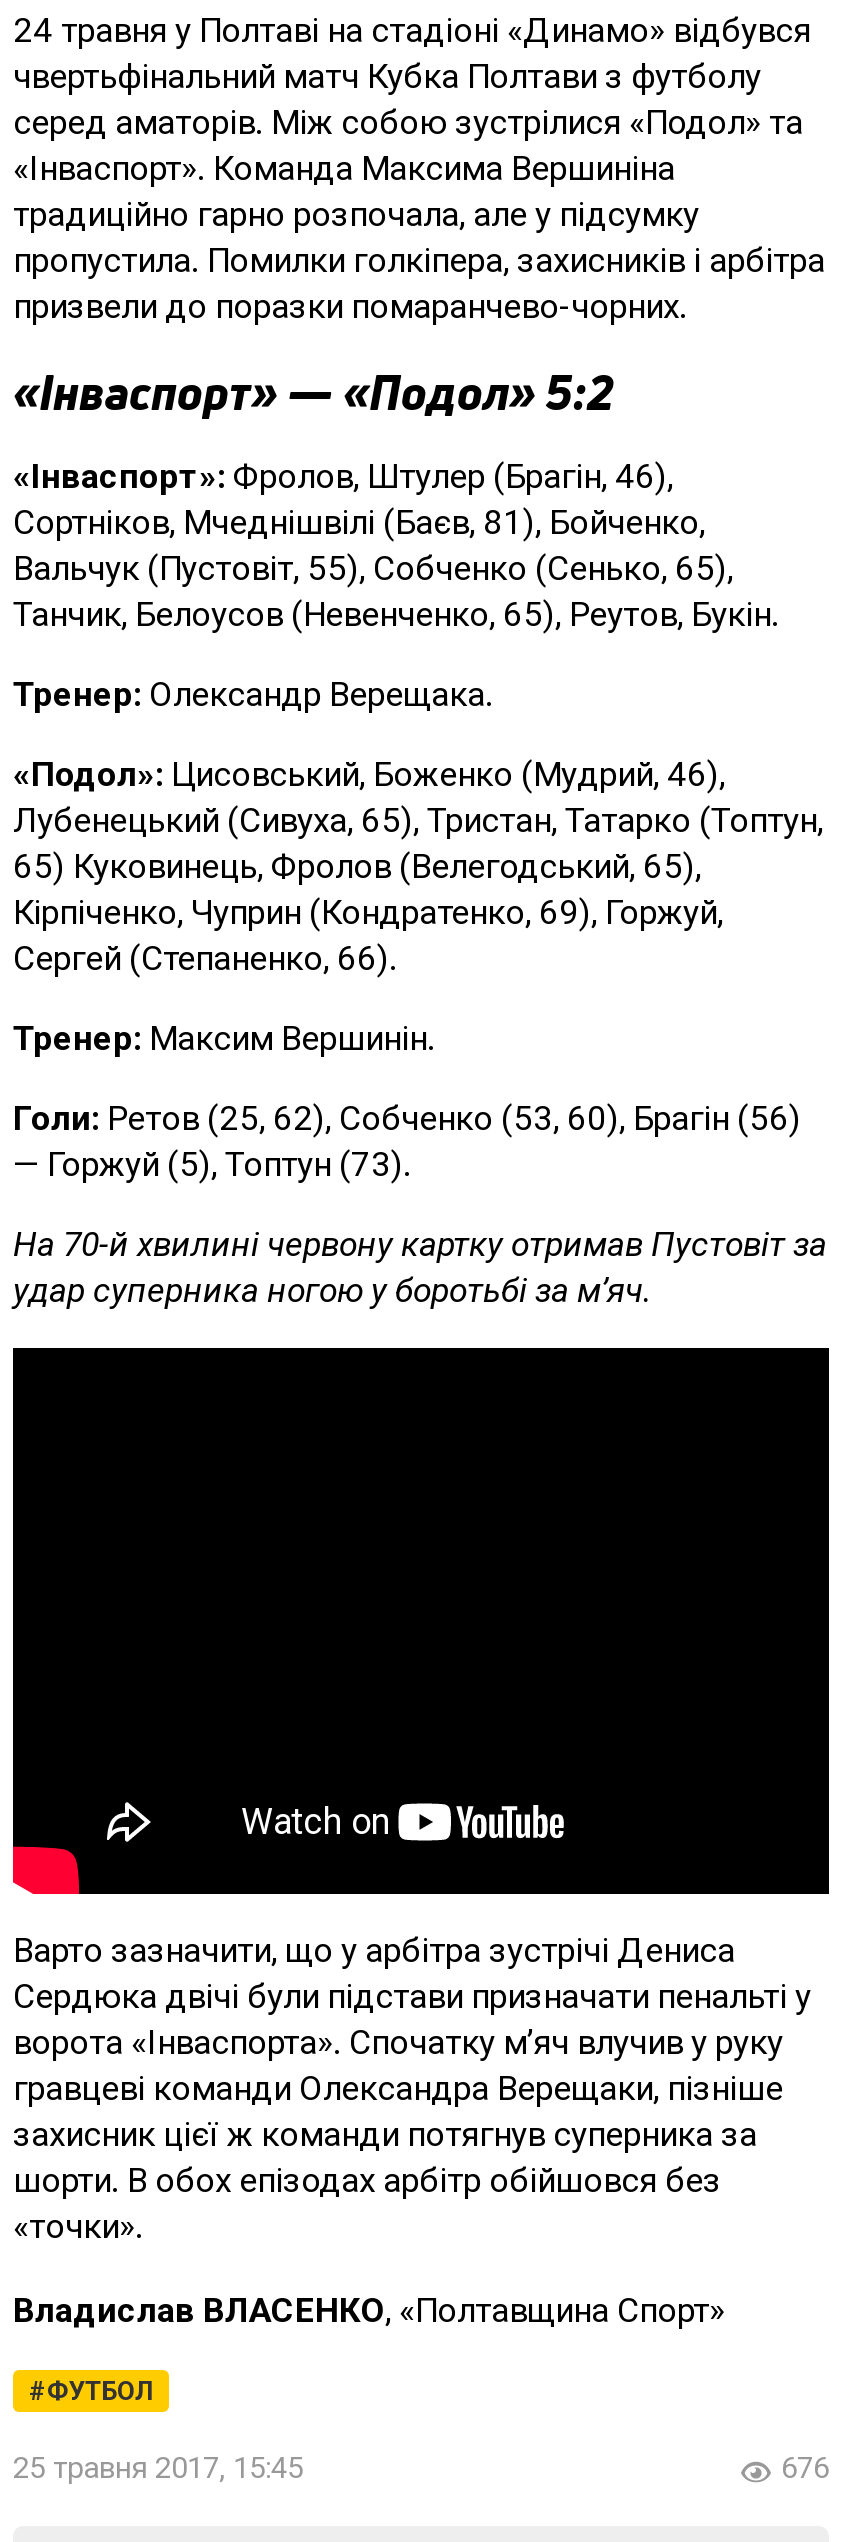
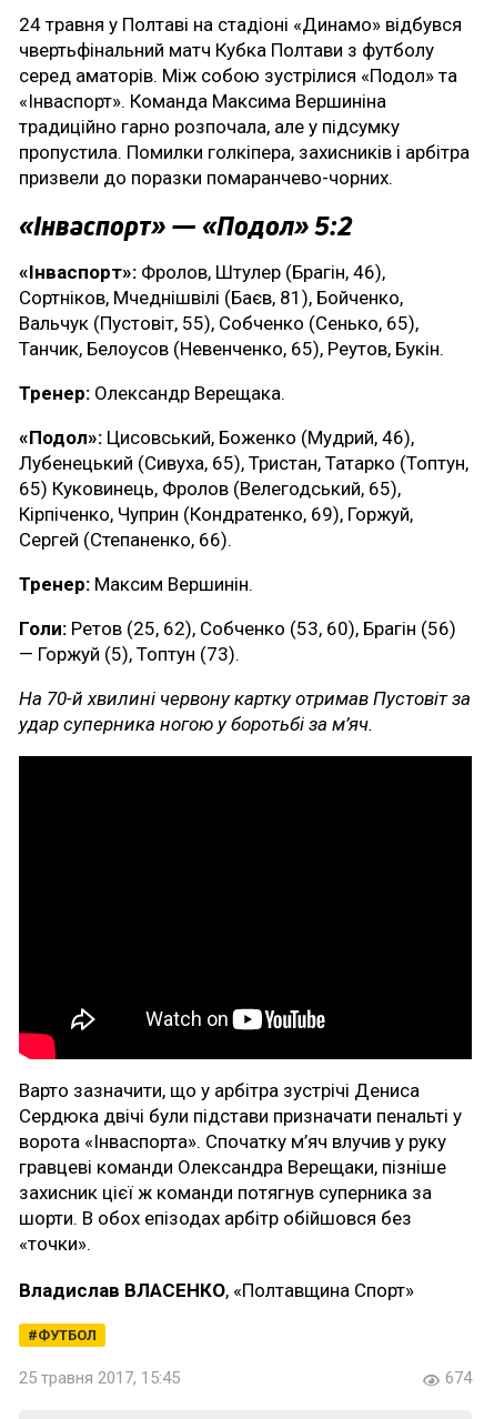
- 676
+ 674
